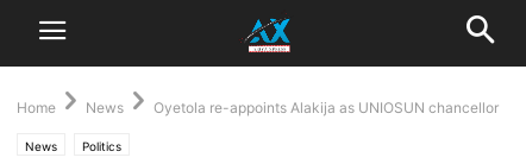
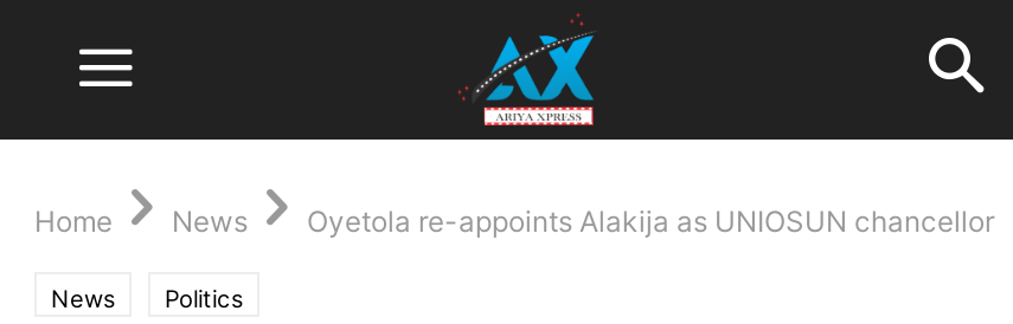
- [image]
+ [image]
